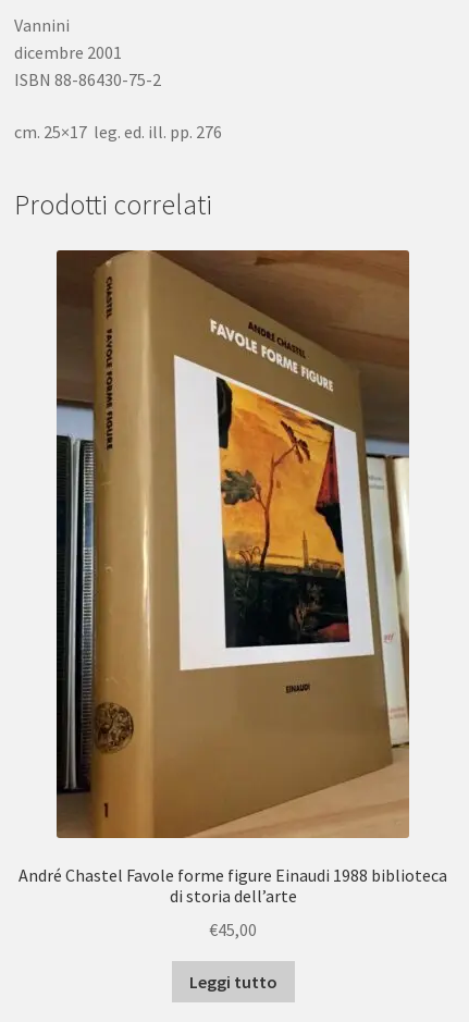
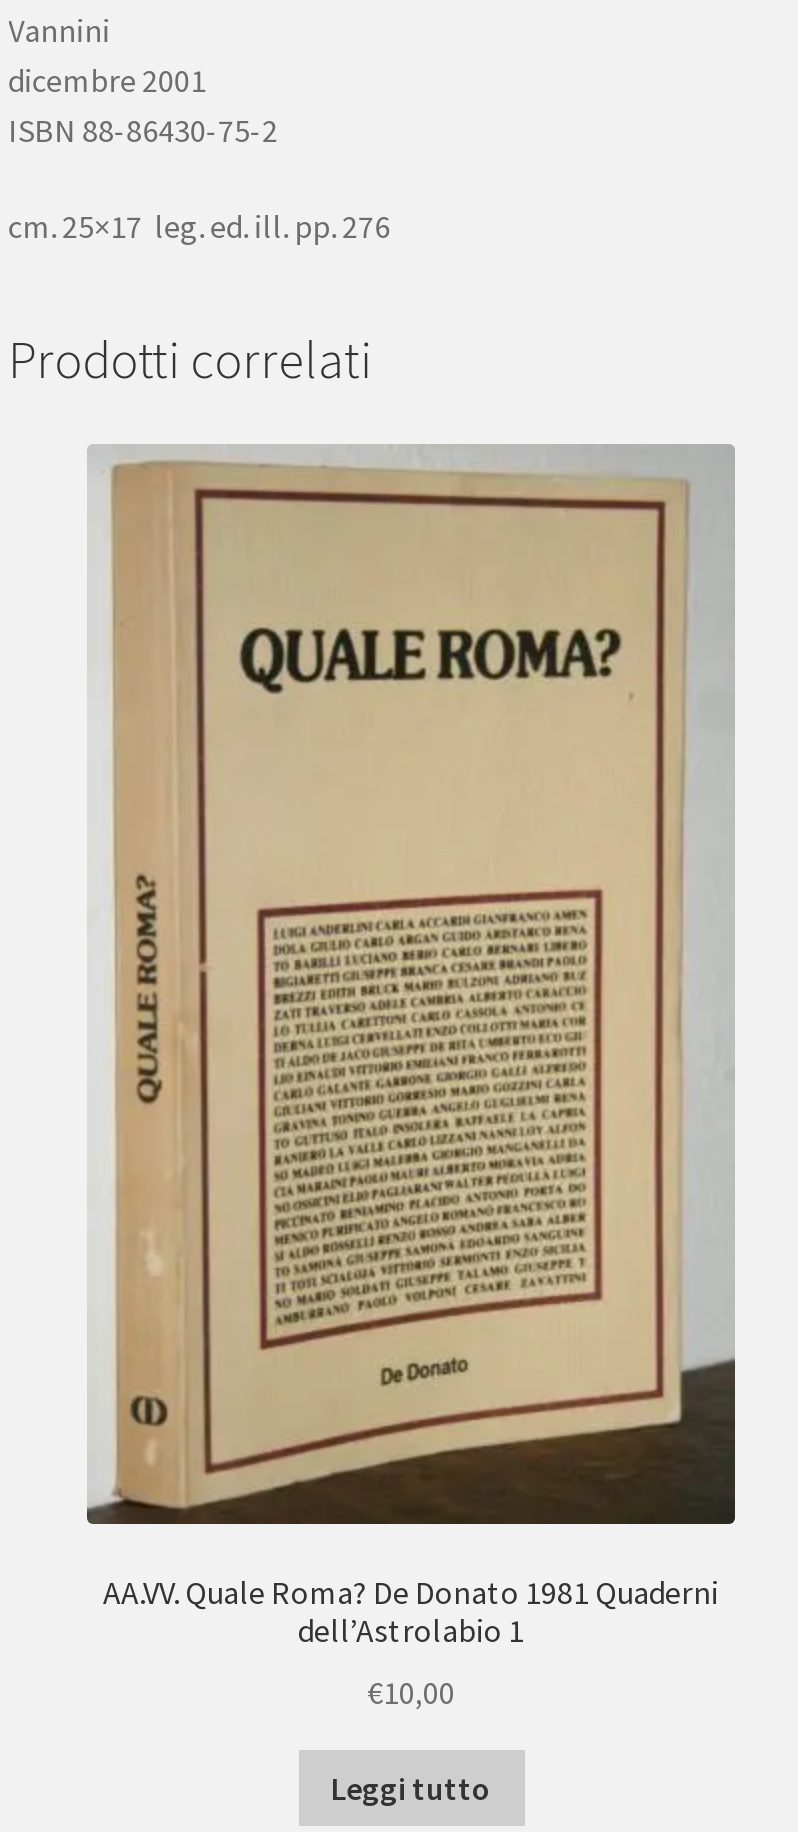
- [image]
- André Chastel Favole forme figure Einaudi 1988 biblioteca
- di storia dell’arte
+ [image]
+ AA.VV. Quale Roma? De Donato 1981 Quaderni
+ dell’Astrolabio 1

- €45,00
+ €10,00
